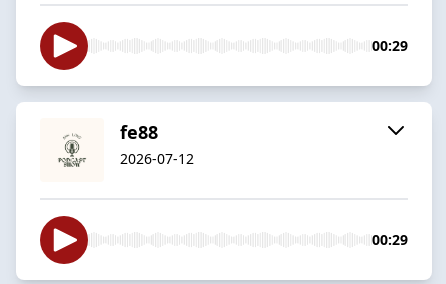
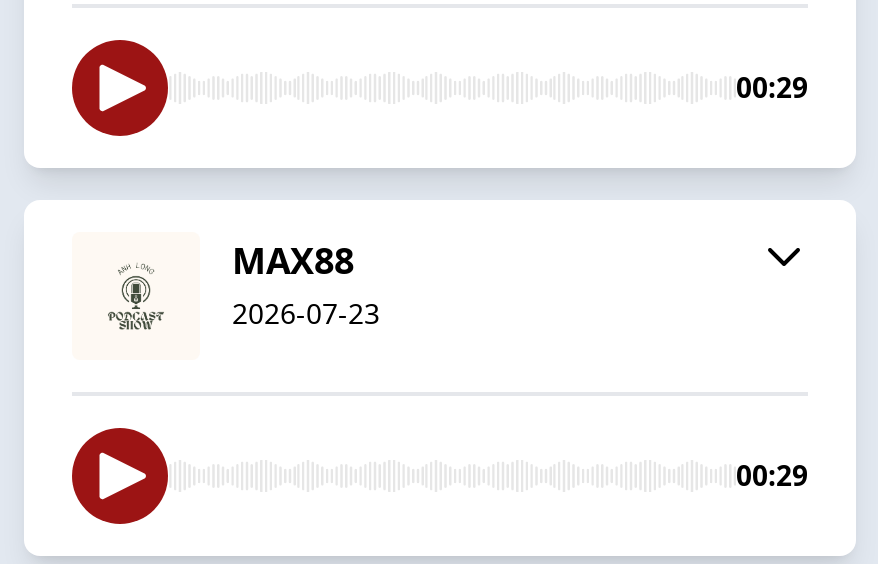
- fe88
- 2026-07-12
+ MAX88
+ 2026-07-23
